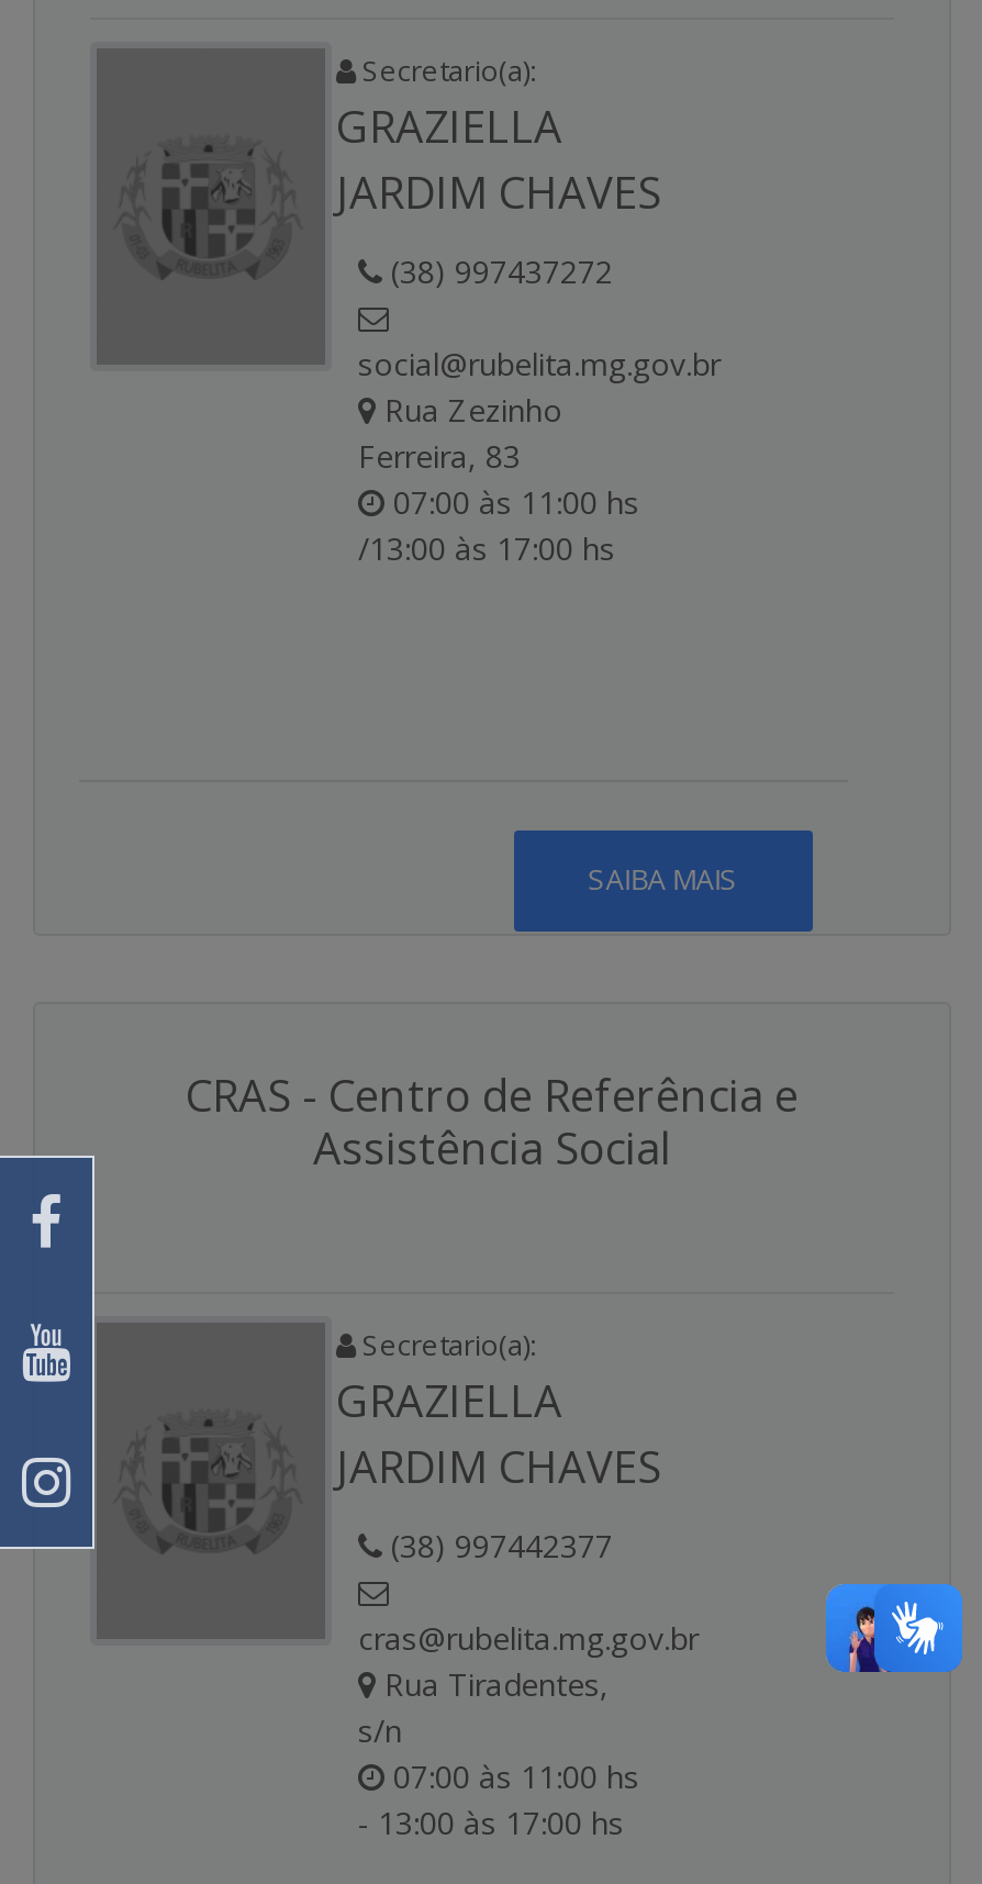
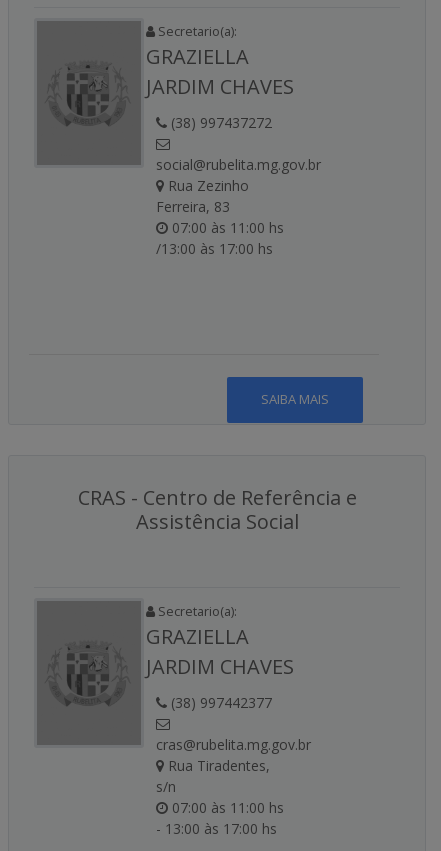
- [image]

- [image]
